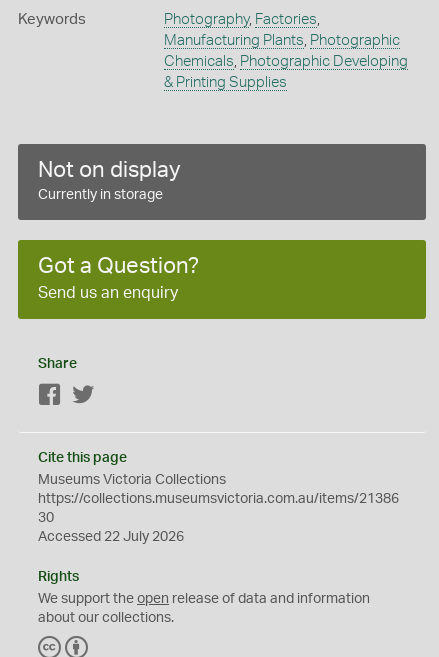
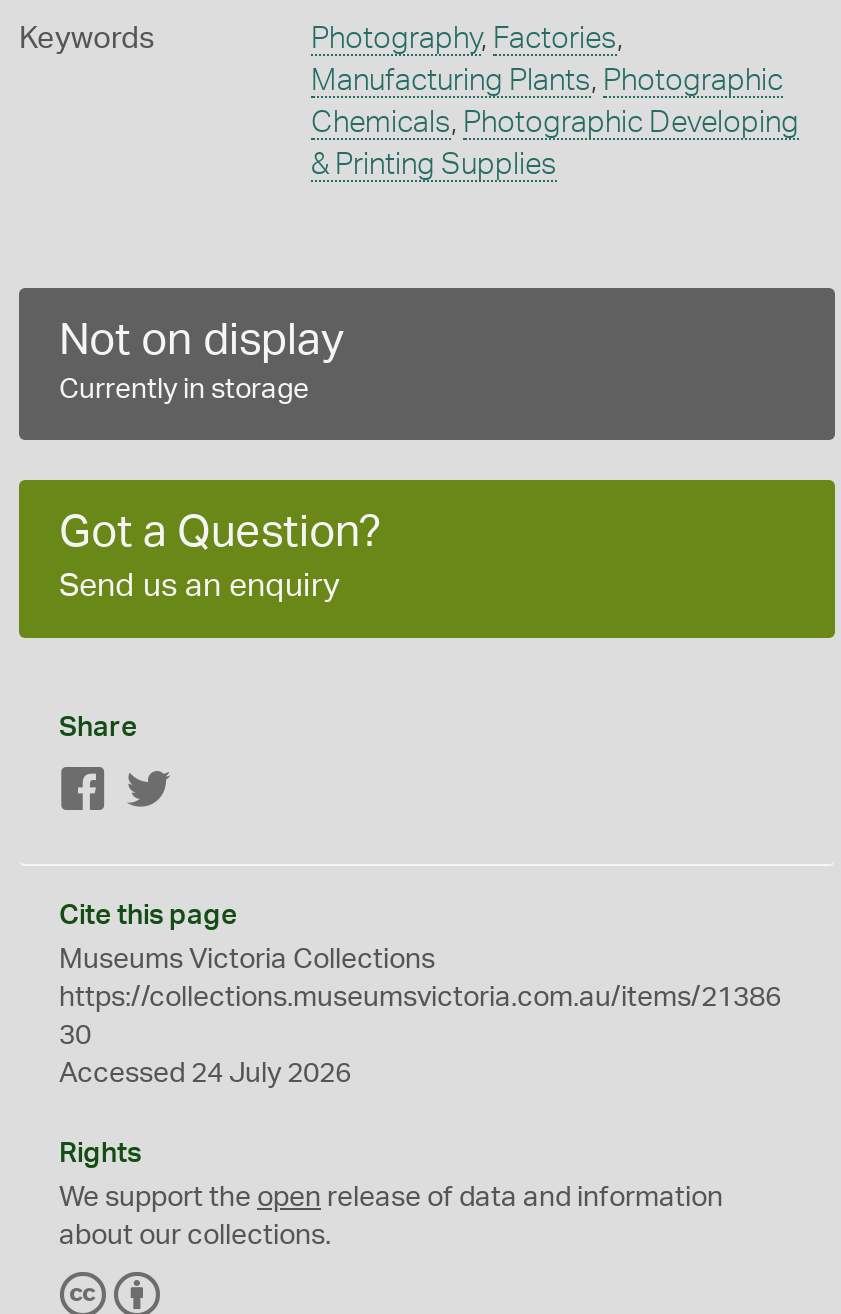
- Accessed 22 July 2026
+ Accessed 24 July 2026
